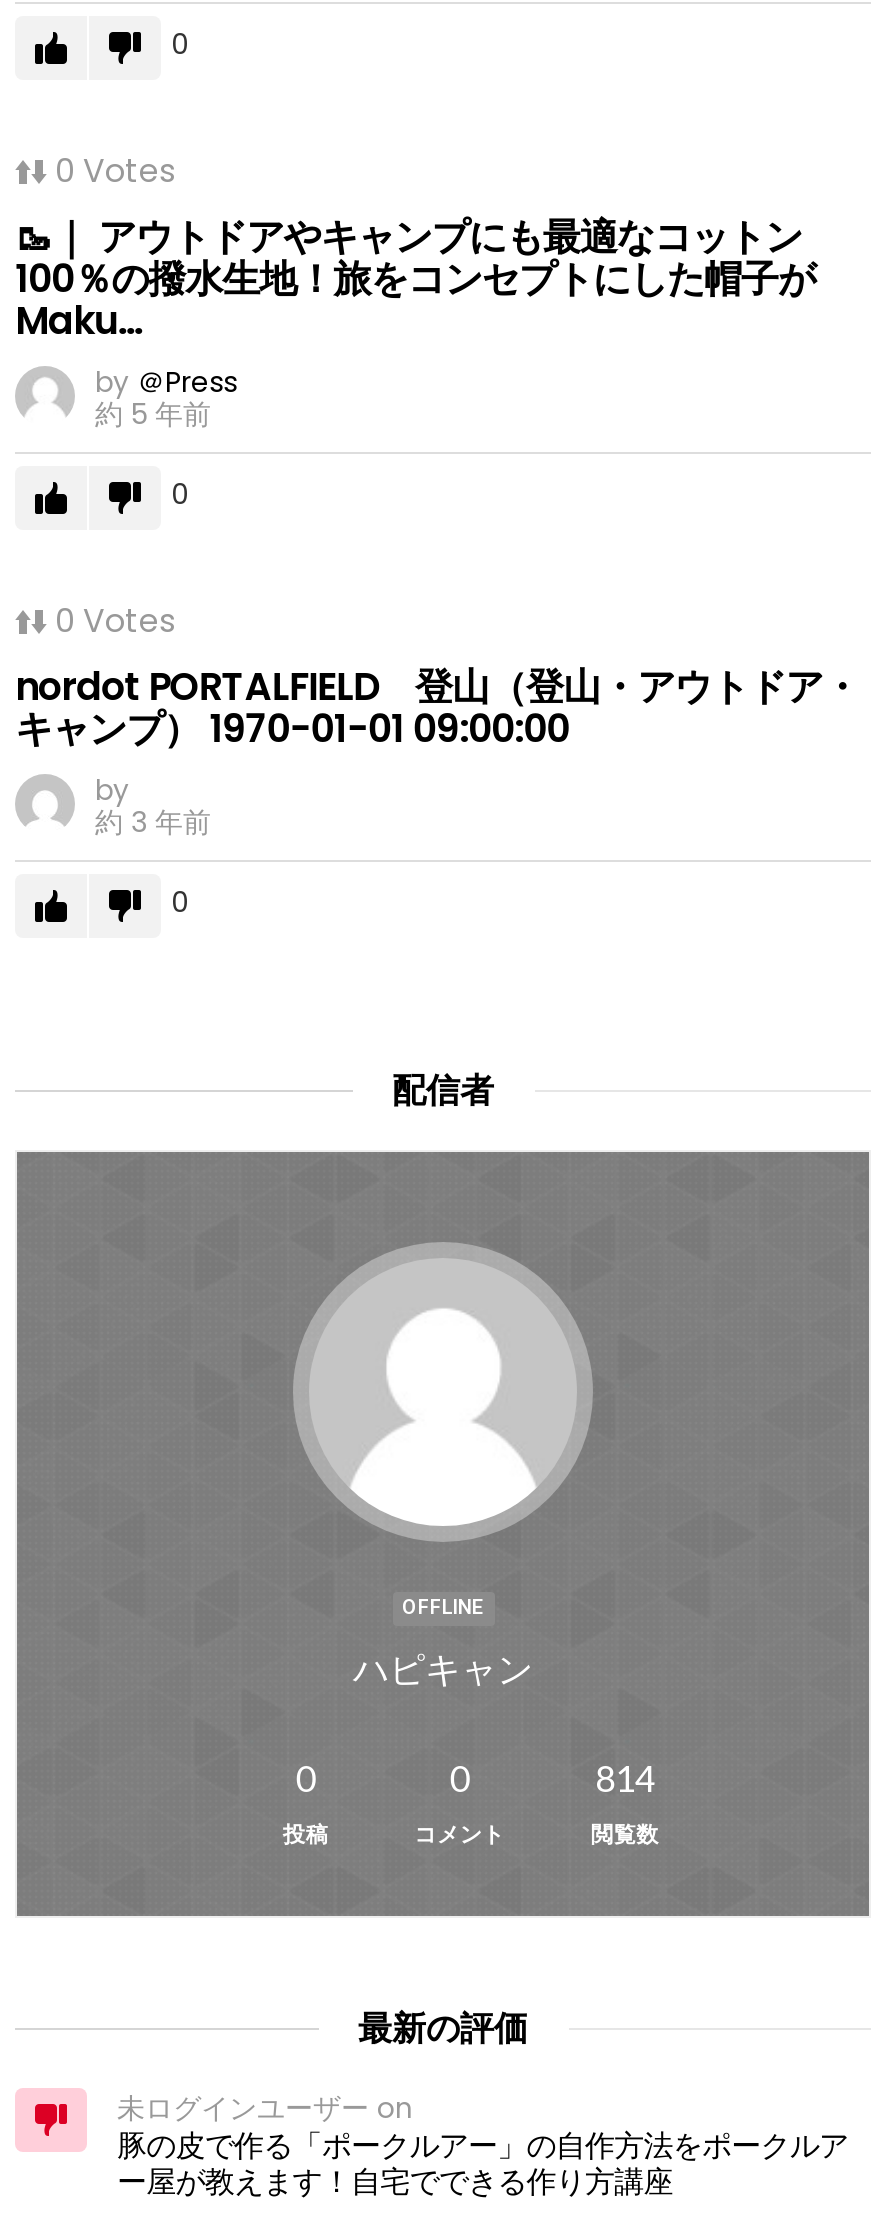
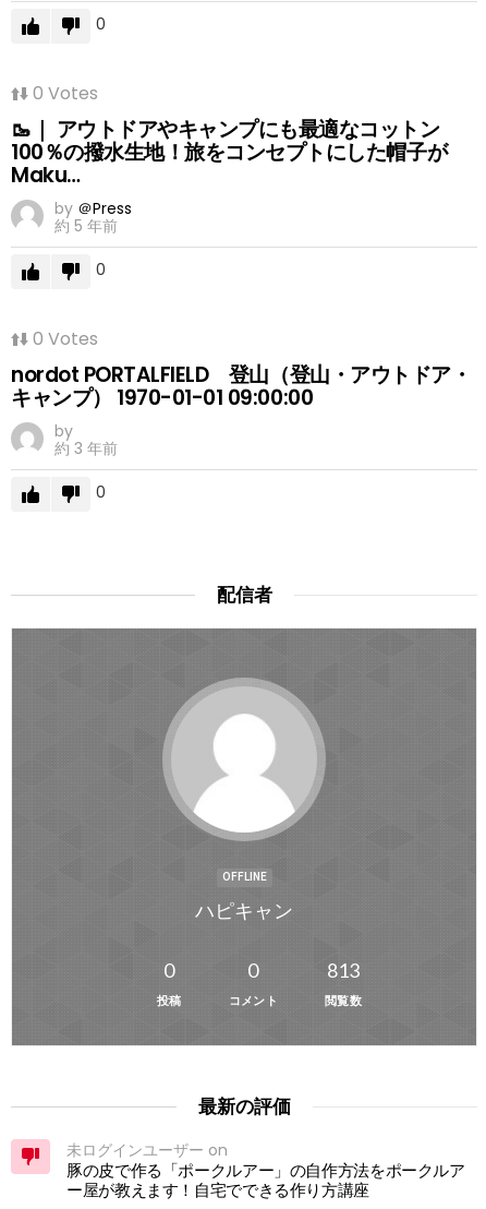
- 814
+ 813
